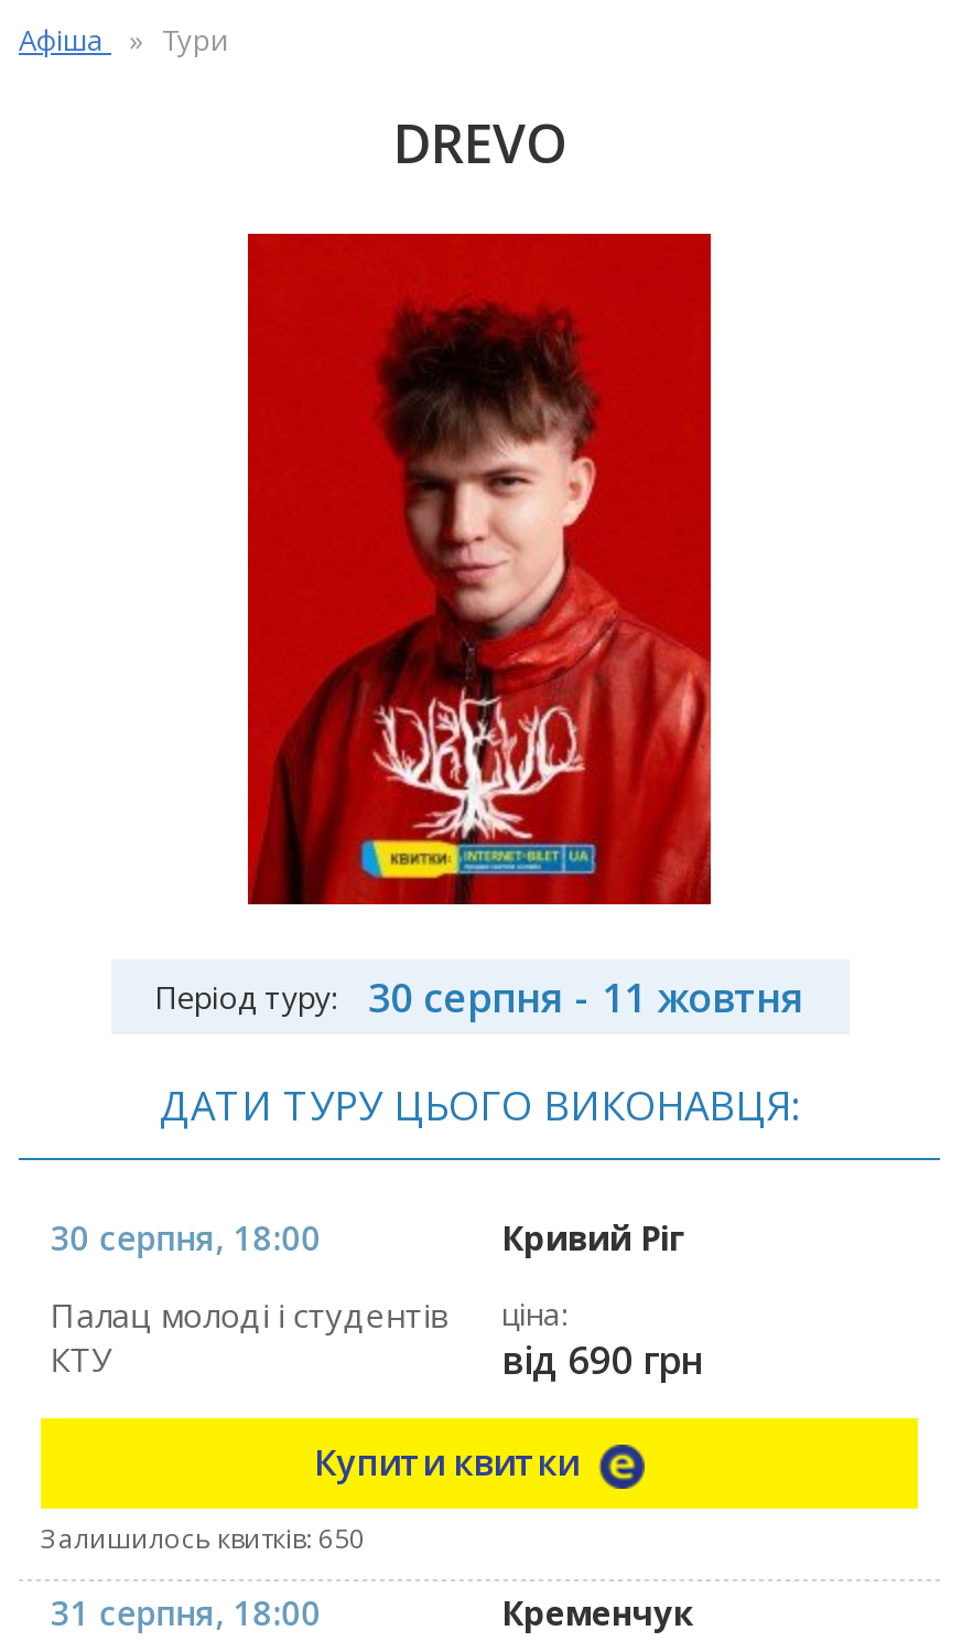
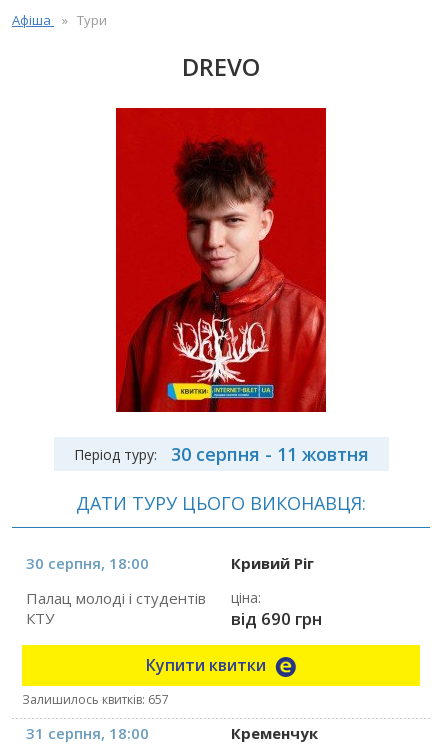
- Залишилось квитків: 650
+ Залишилось квитків: 657
